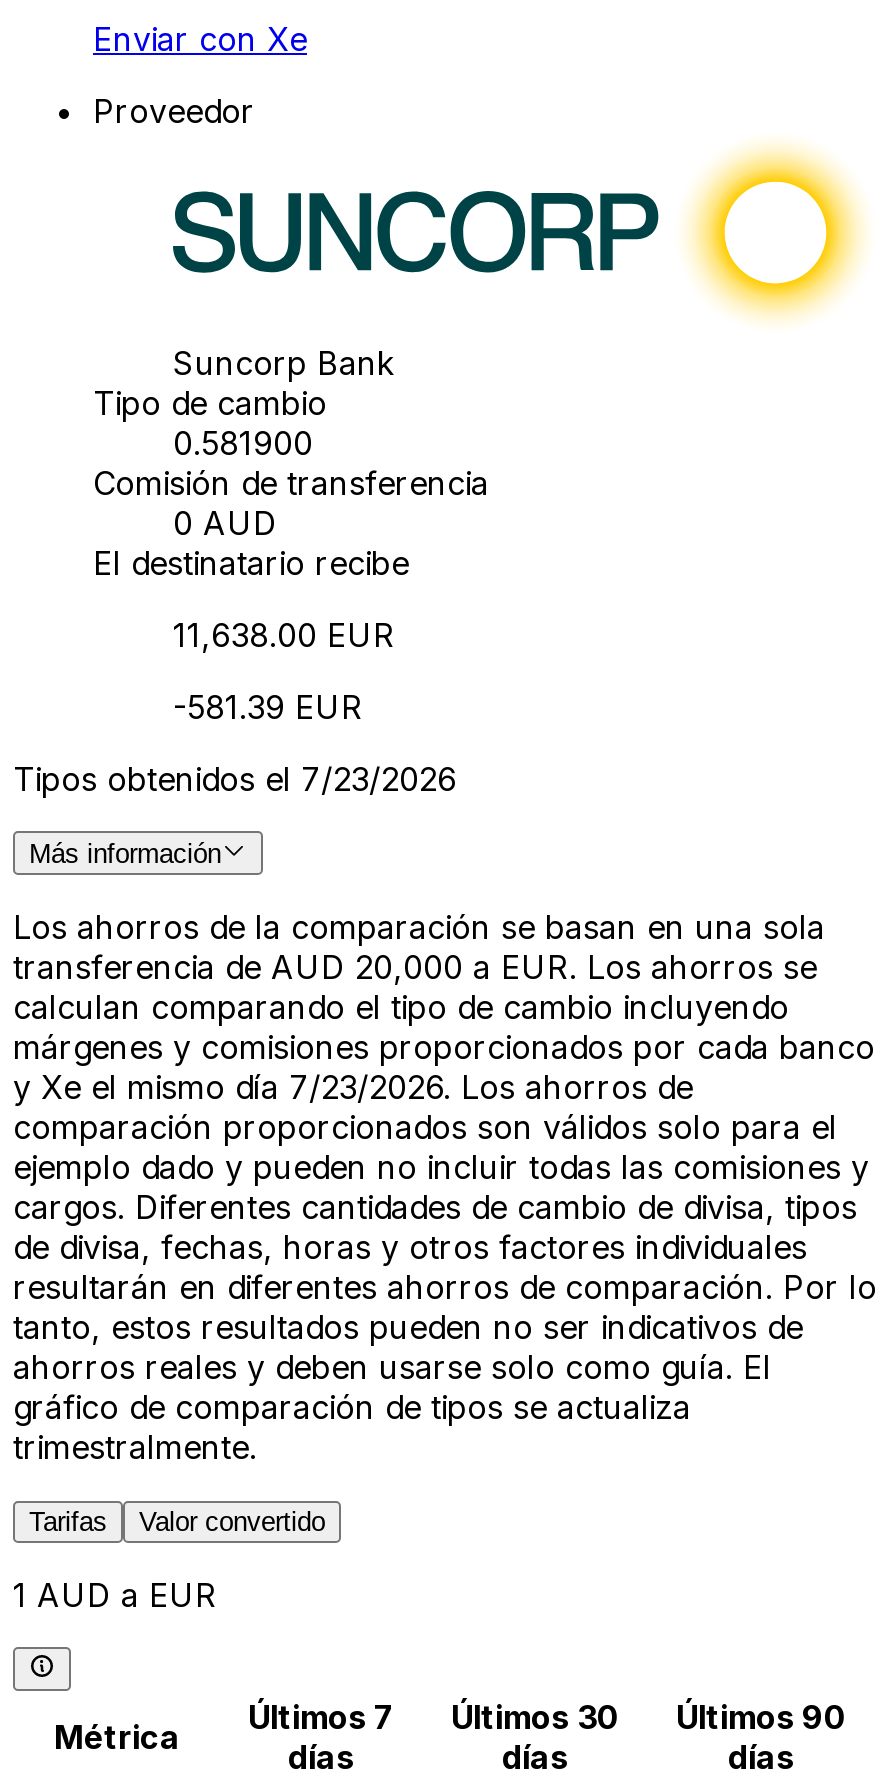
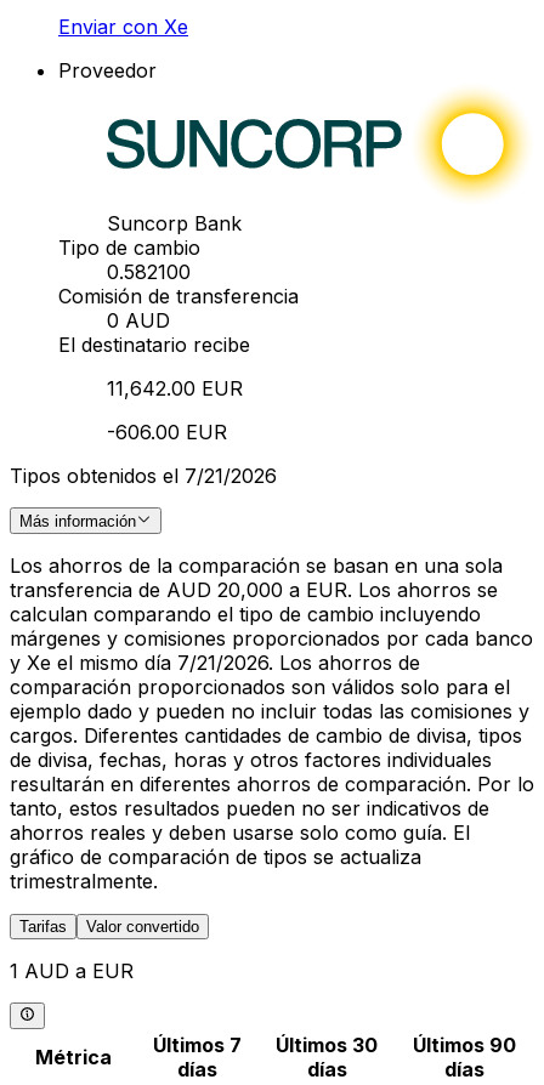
- 0.581900
+ 0.582100

- 11,638.00 EUR
+ 11,642.00 EUR

- -581.39 EUR
+ -606.00 EUR

- Tipos obtenidos el 7/23/2026
+ Tipos obtenidos el 7/21/2026

- y Xe el mismo día 7/23/2026. Los ahorros de
+ y Xe el mismo día 7/21/2026. Los ahorros de
